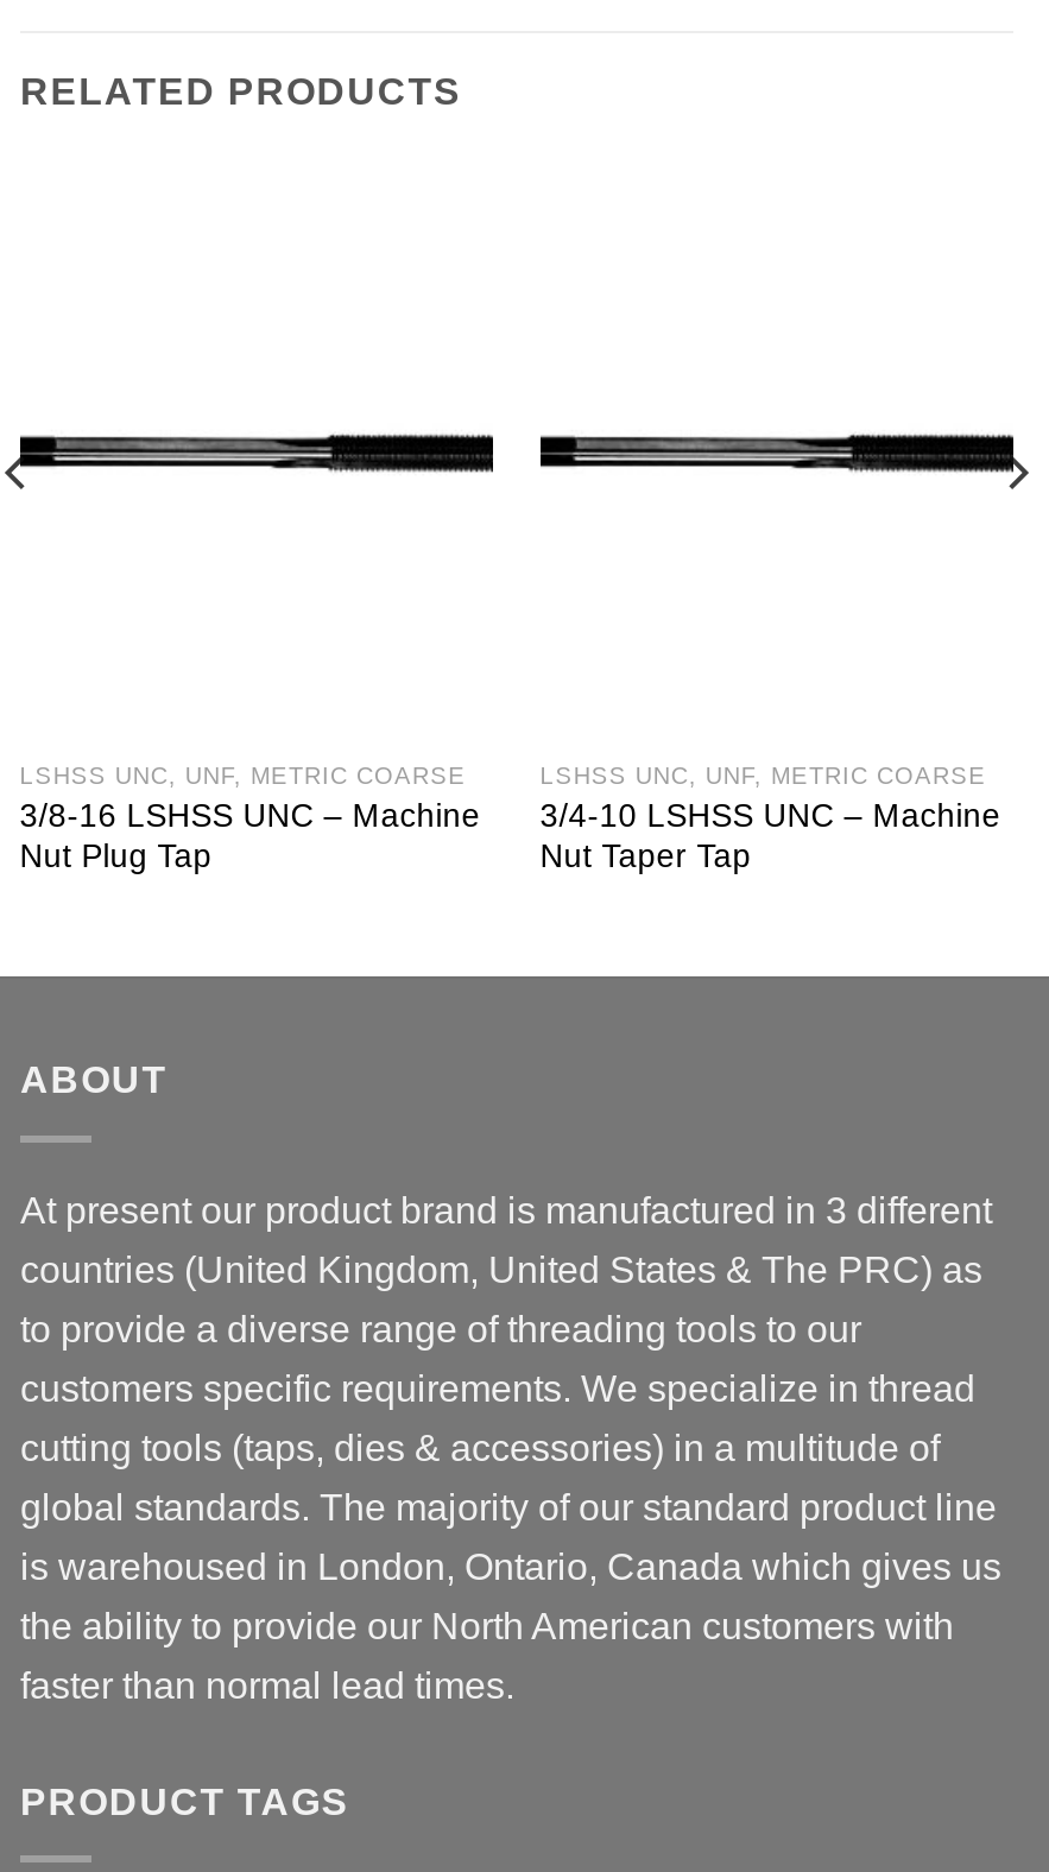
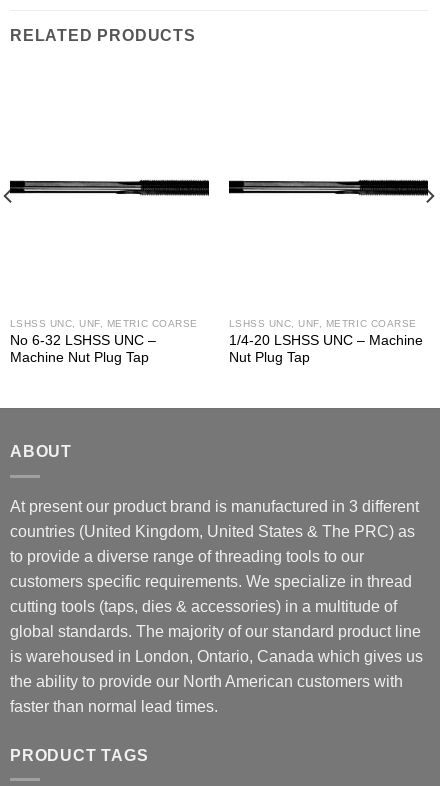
- 3/8-16 LSHSS UNC – Machine
- Nut Plug Tap
+ No 6-32 LSHSS UNC –
+ Machine Nut Plug Tap

- 3/4-10 LSHSS UNC – Machine
+ 1/4-20 LSHSS UNC – Machine

- Nut Taper Tap
+ Nut Plug Tap
